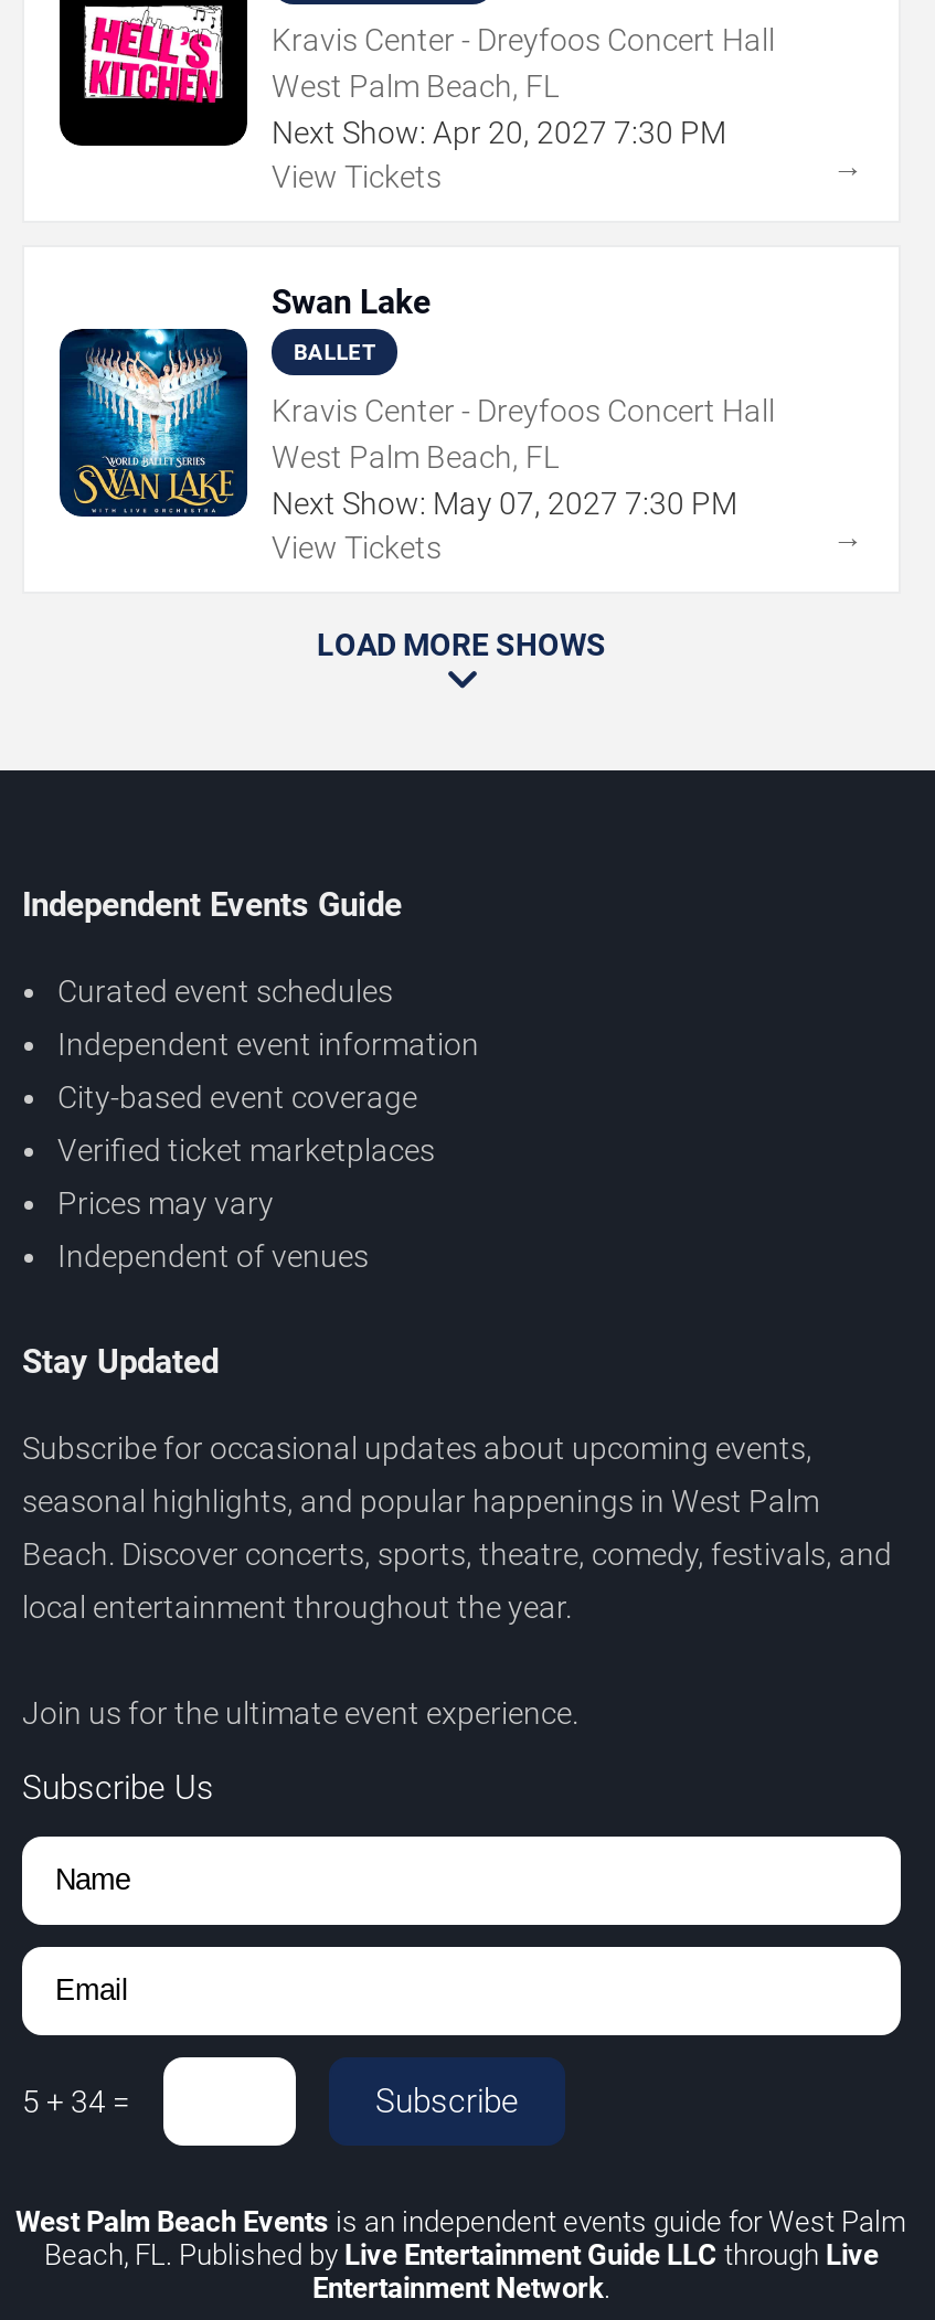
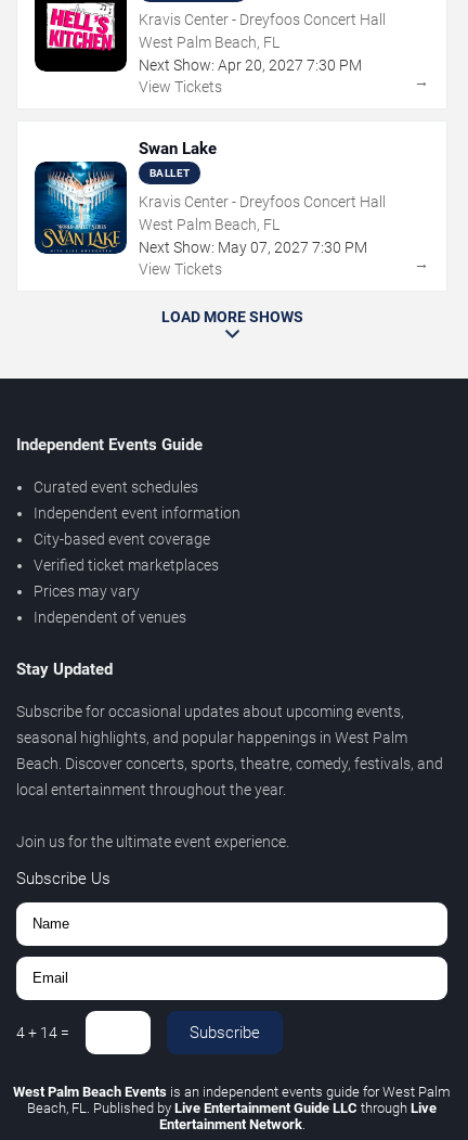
- 5 + 34 =
+ 4 + 14 =
